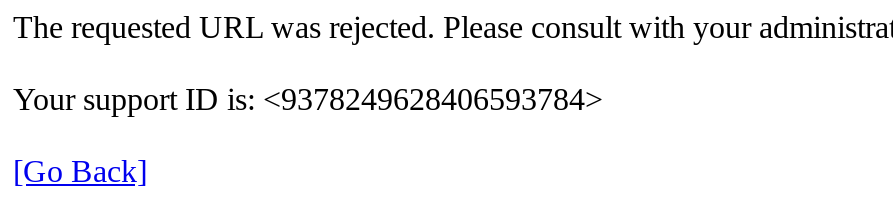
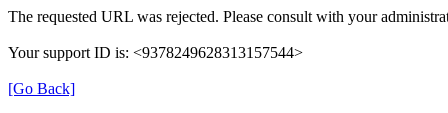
- Your support ID is: <9378249628406593784>
+ Your support ID is: <9378249628313157544>
